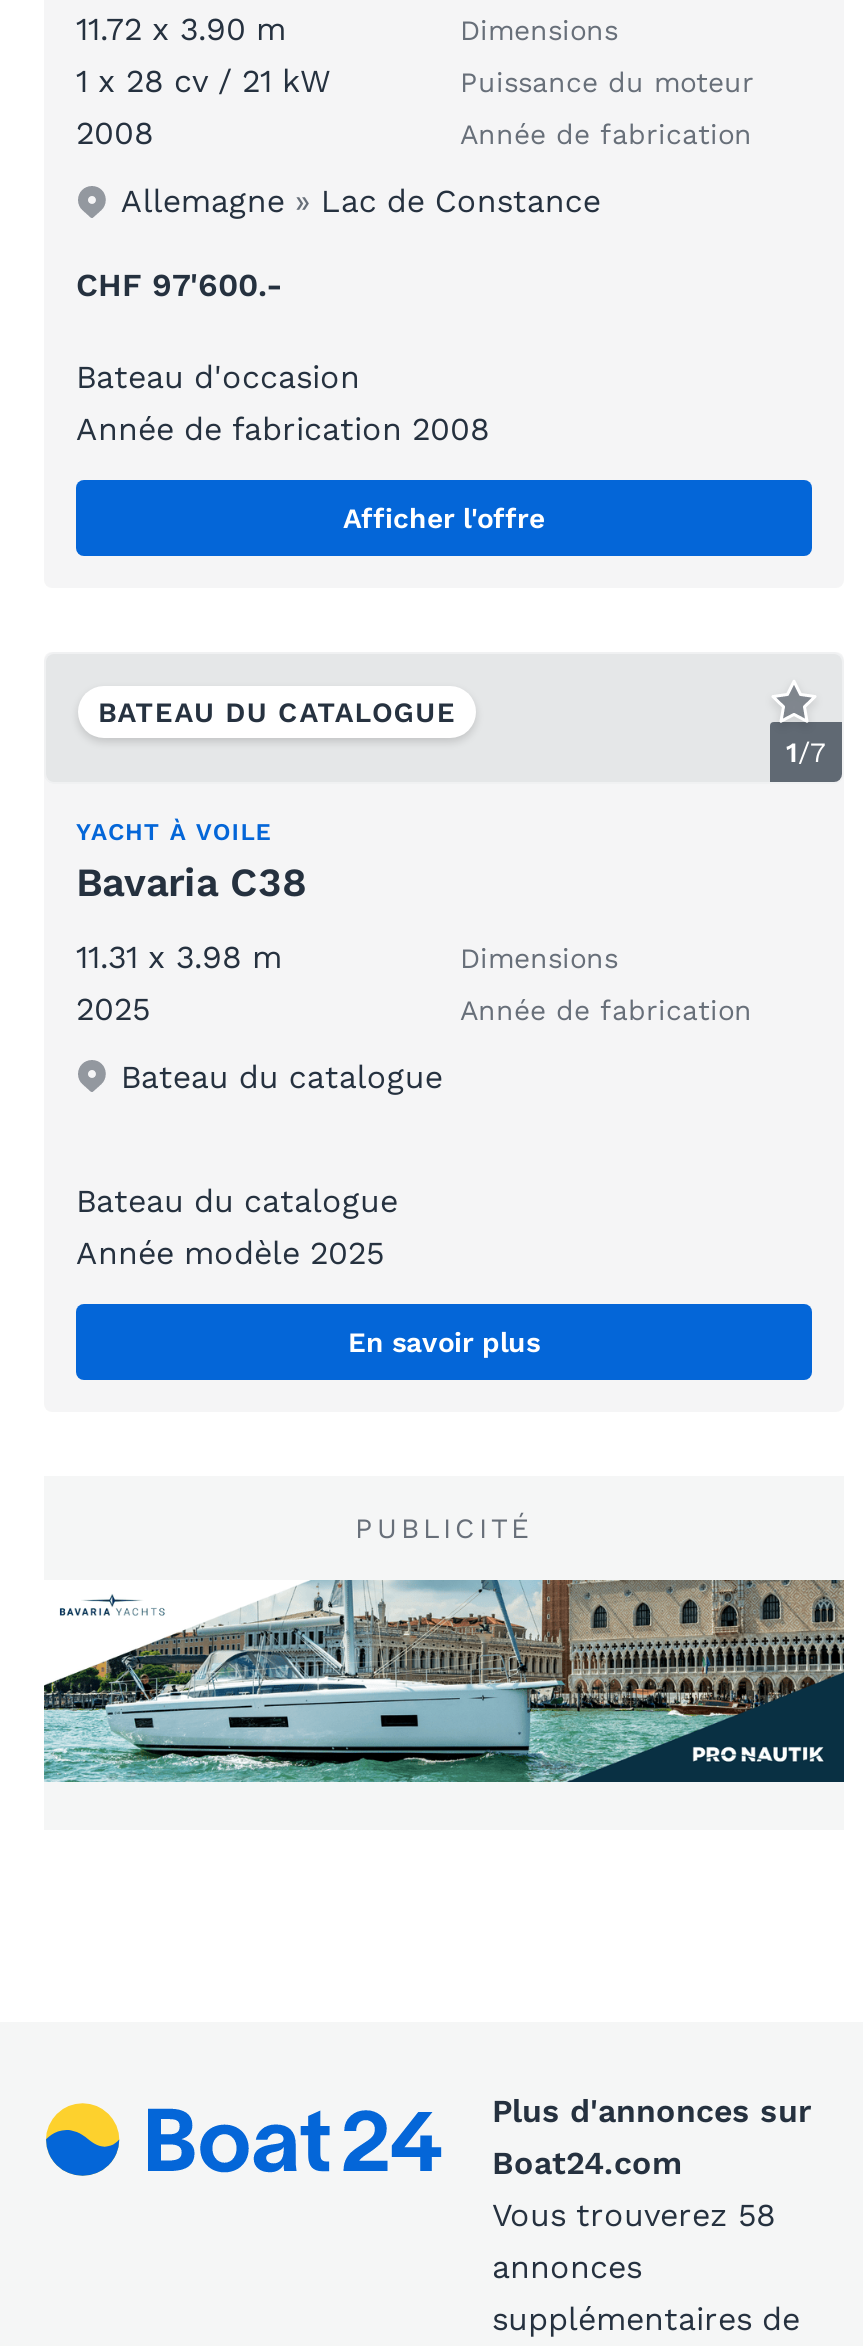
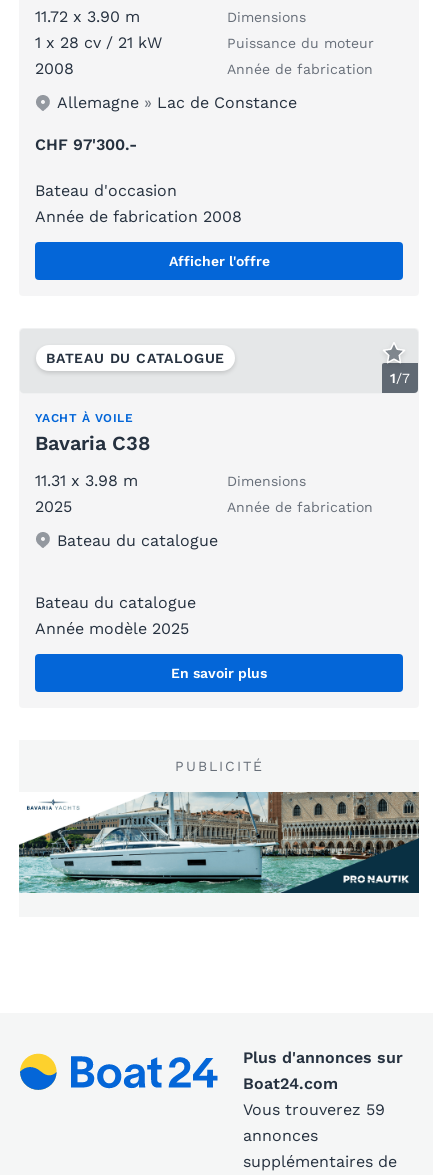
- CHF 97'600.-
+ CHF 97'300.-

- Vous trouverez 58
+ Vous trouverez 59
